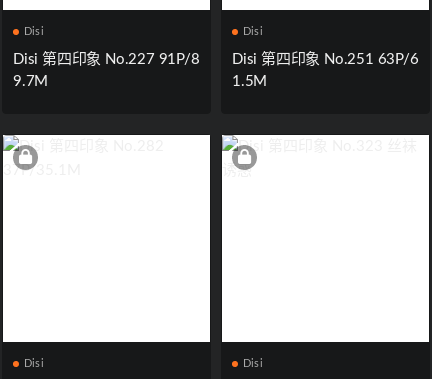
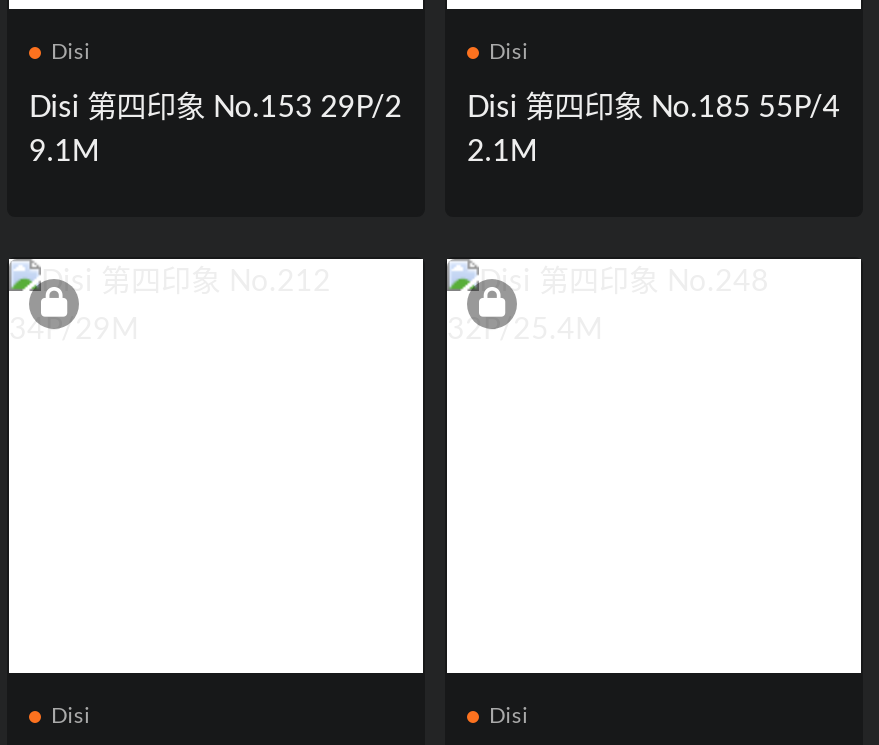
- Disi 第四印象 No.227 91P/8
+ Disi 第四印象 No.153 29P/2

- Disi 第四印象 No.251 63P/6
+ Disi 第四印象 No.185 55P/4

- 9.7M
+ 9.1M

- 1.5M
+ 2.1M
